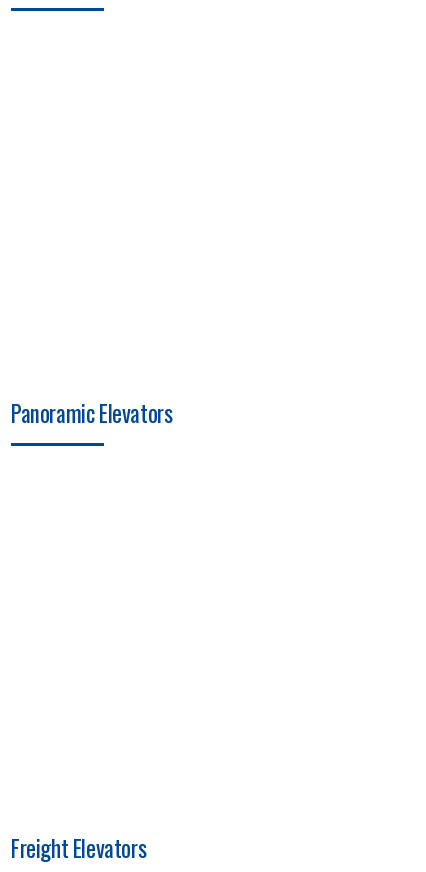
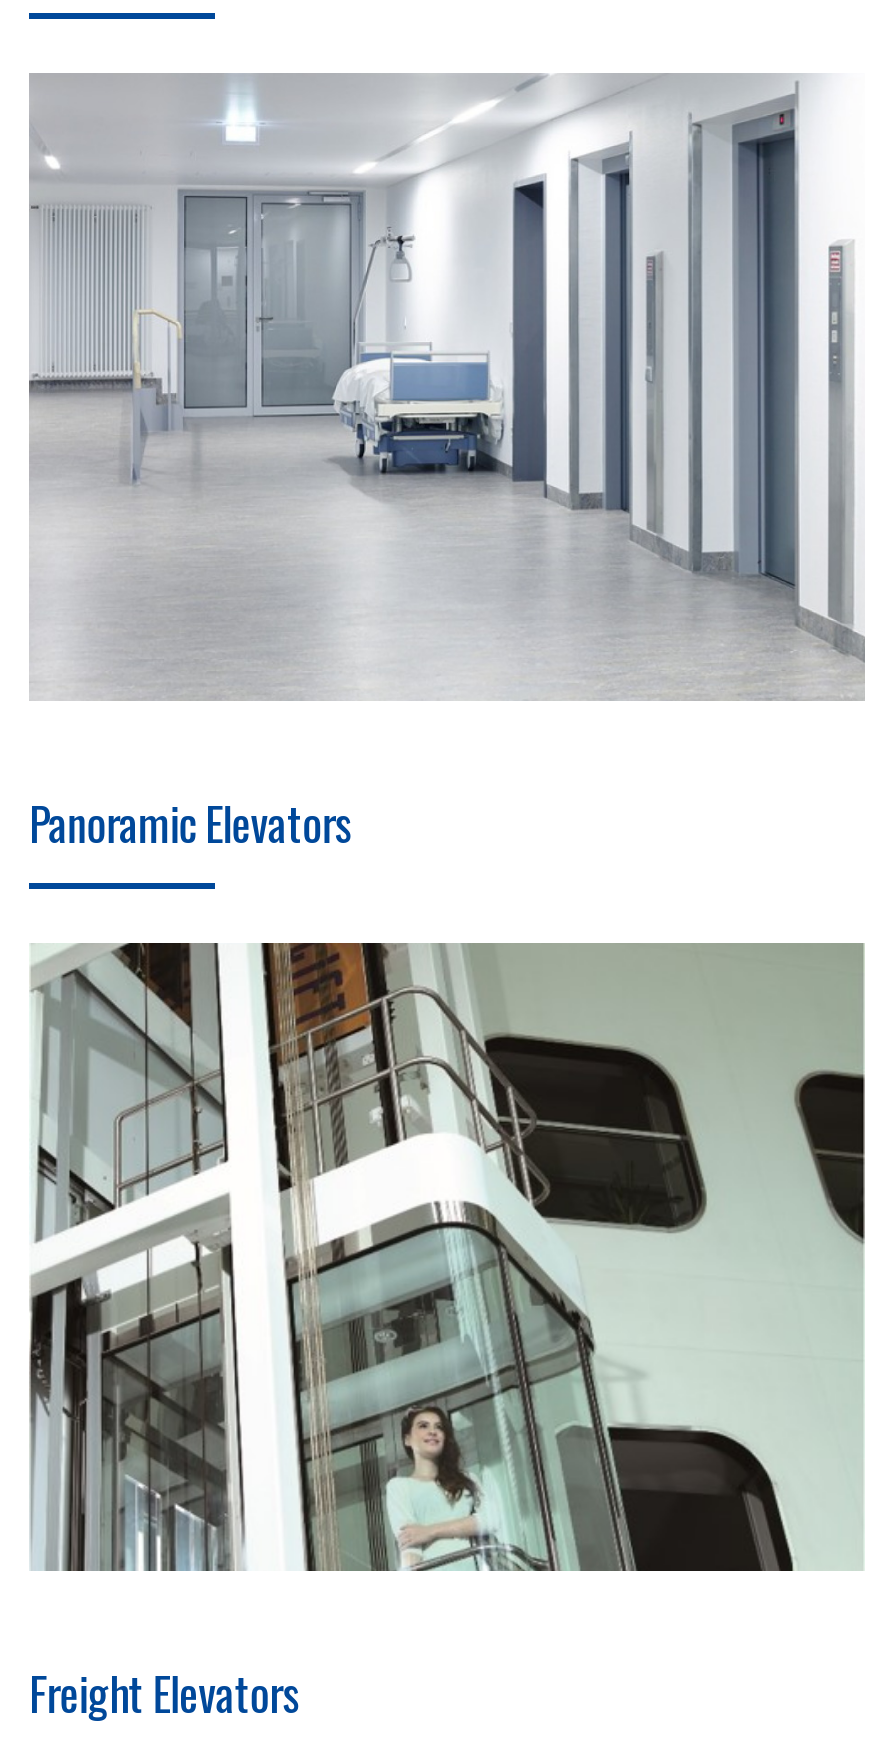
+ [image]

+ [image]
